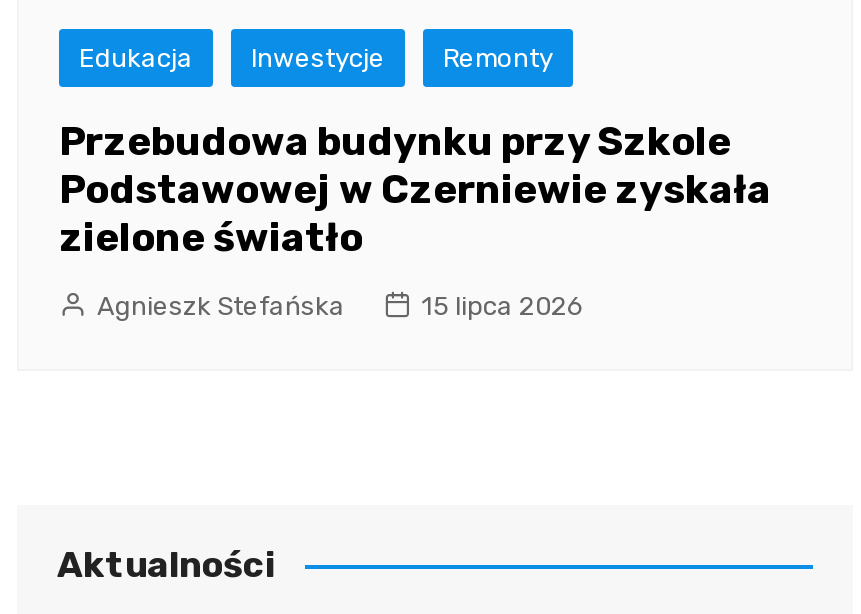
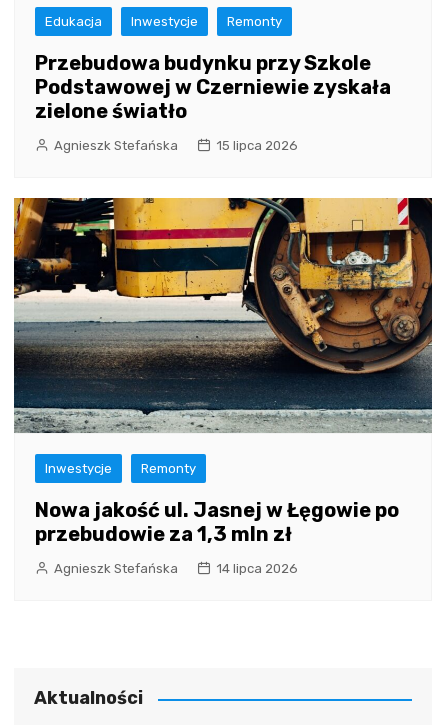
+ [image]
+ Inwestycje
+ Remonty
+ Nowa jakość ul. Jasnej w Łęgowie po
+ przebudowie za 1,3 mln zł
+ Agnieszk Stefańska
+ 14 lipca 2026
